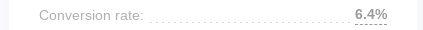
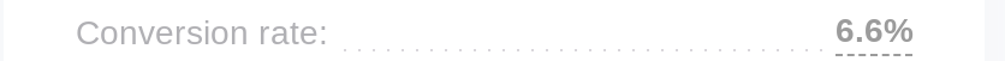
- 6.4%
+ 6.6%
